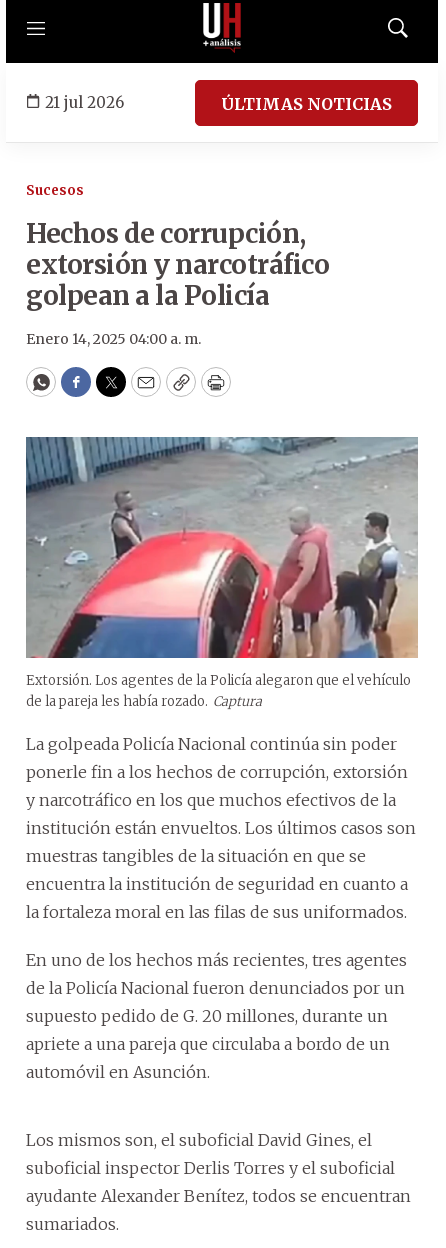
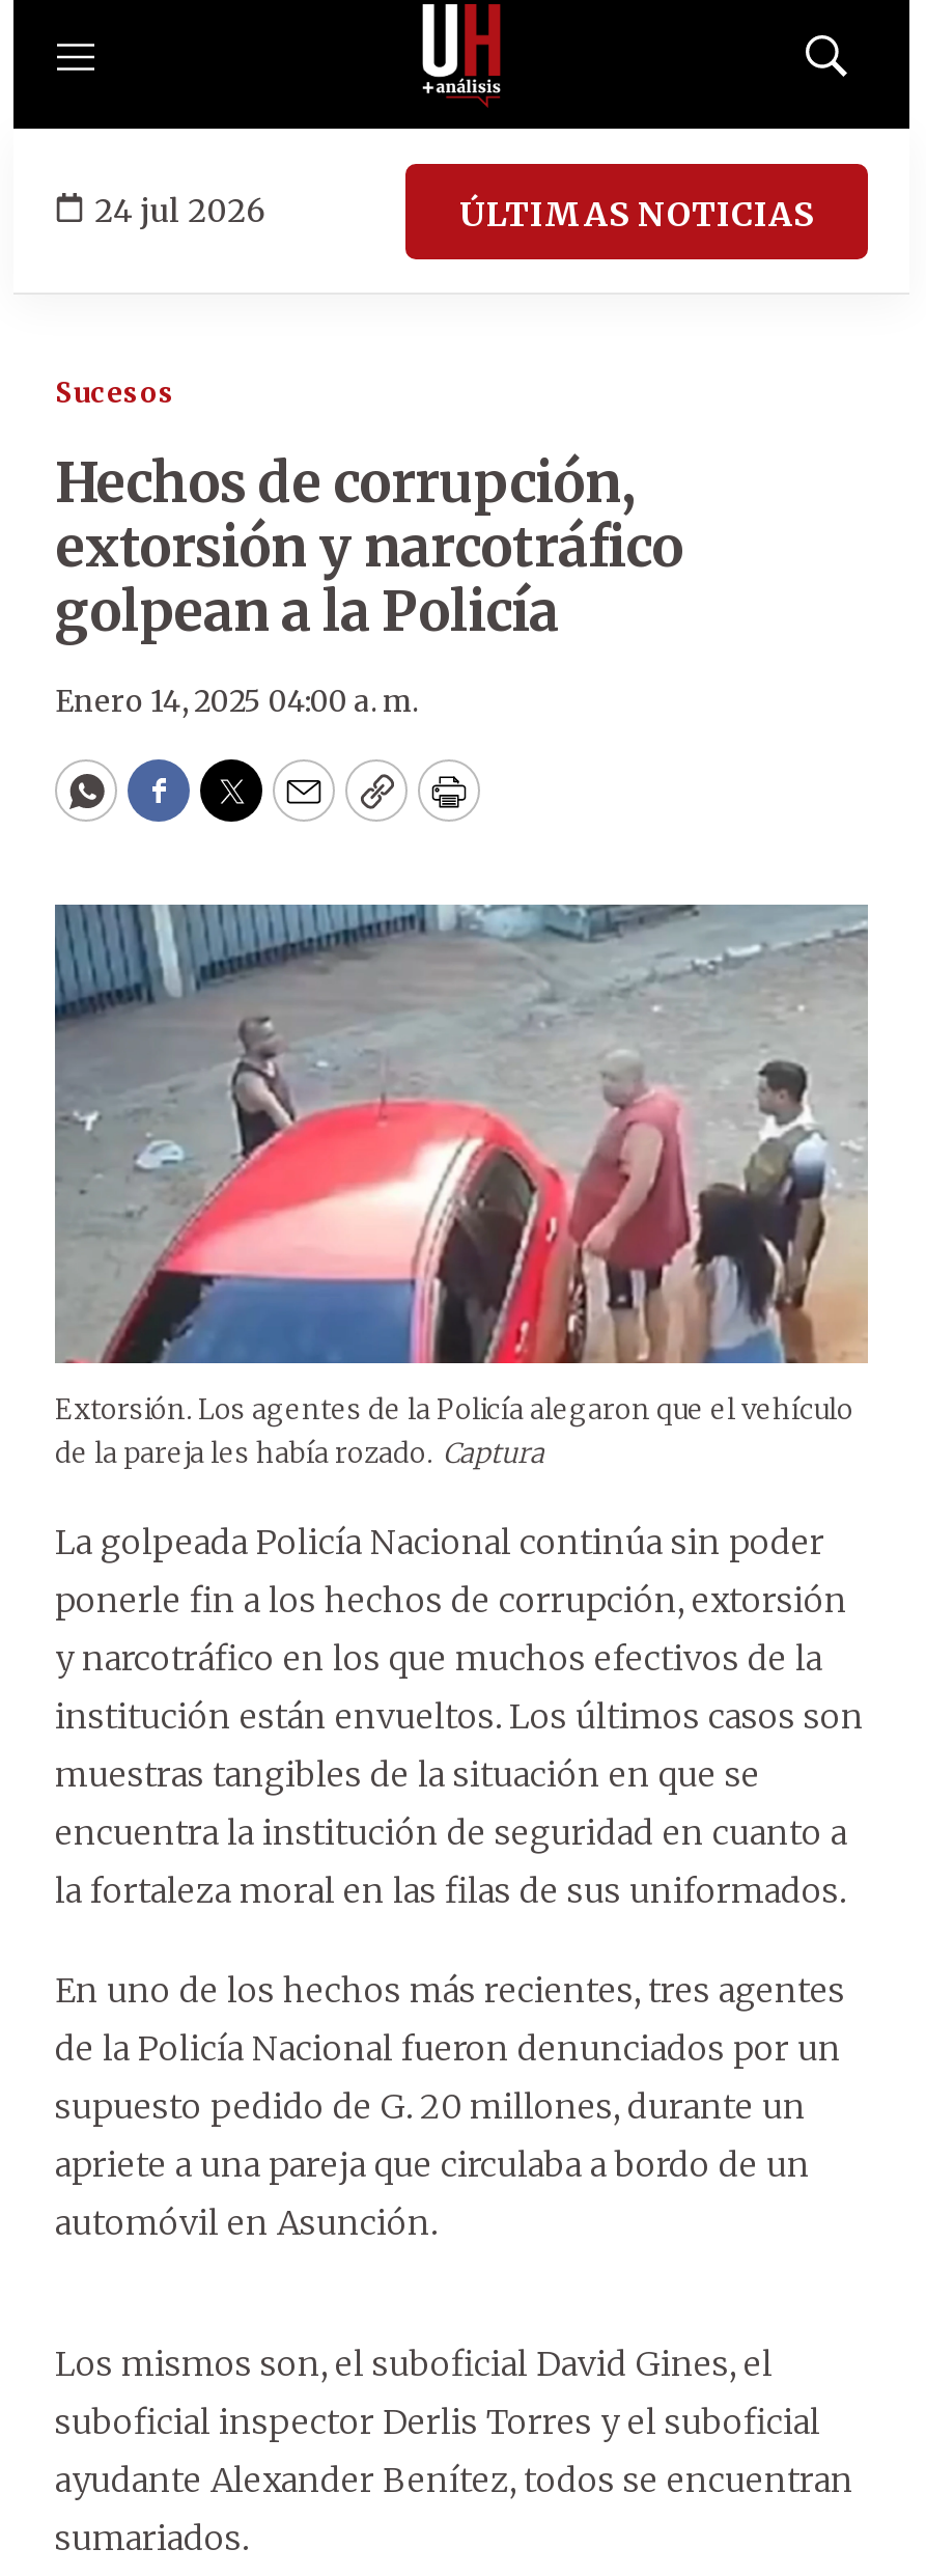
- 21 jul 2026
+ 24 jul 2026
